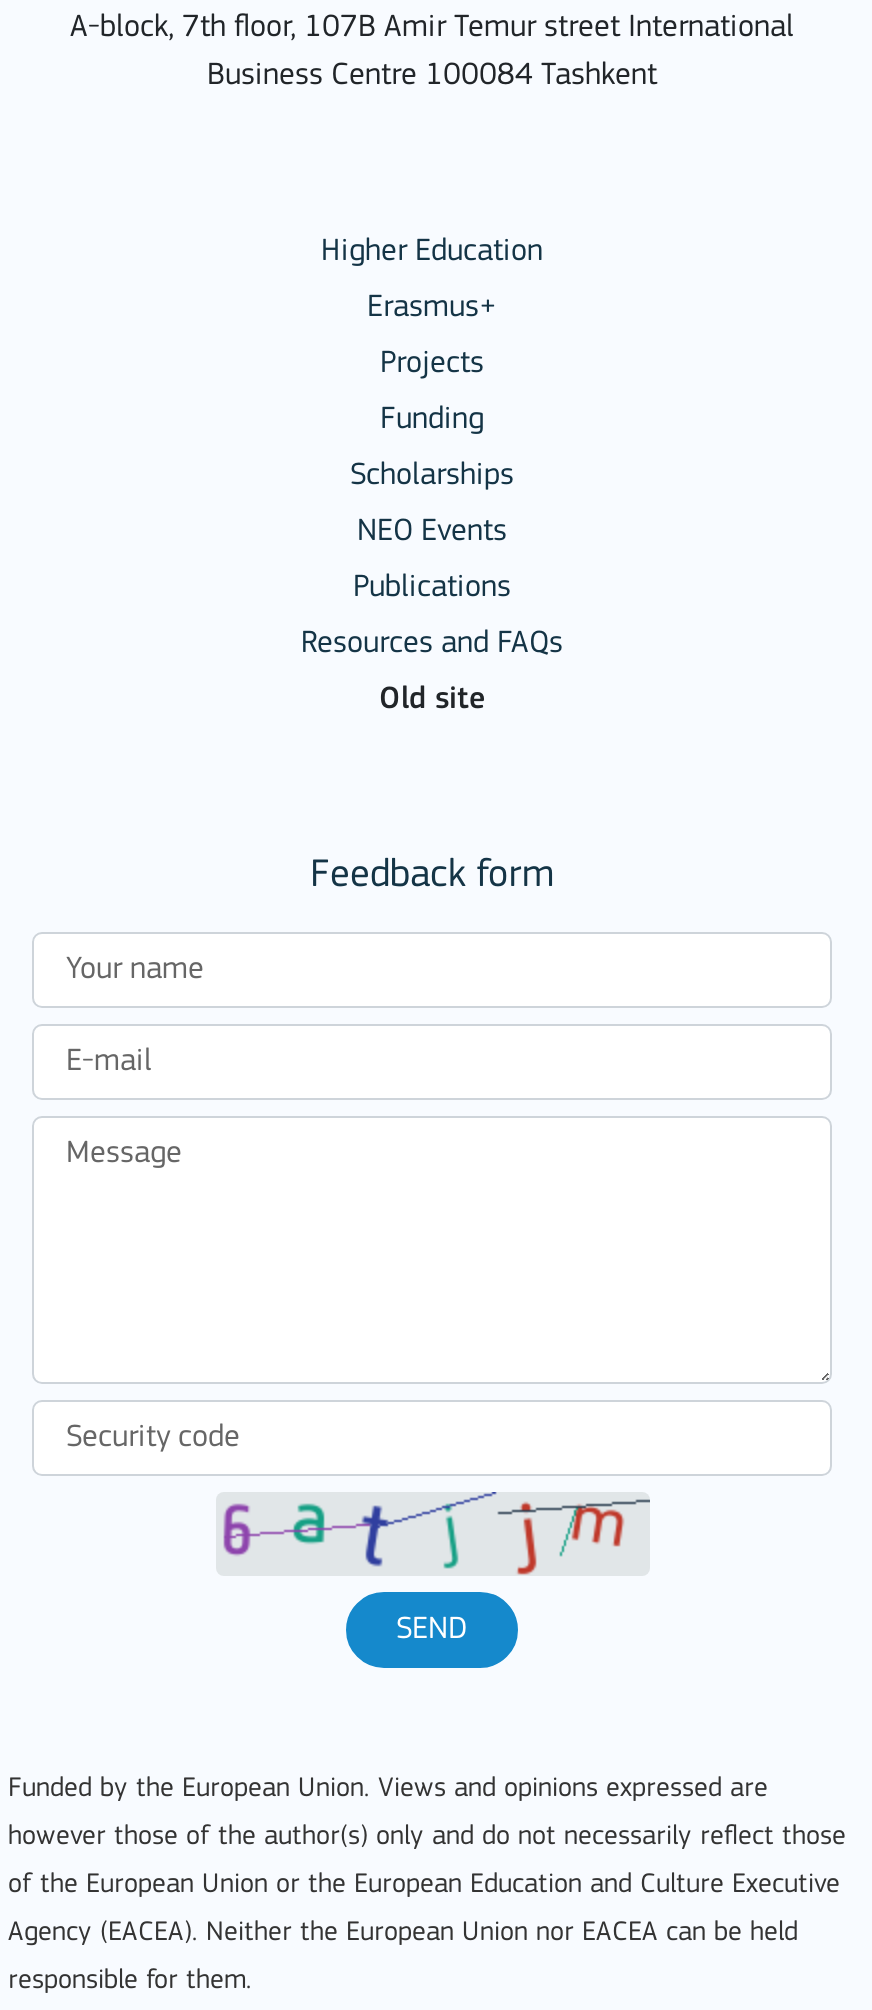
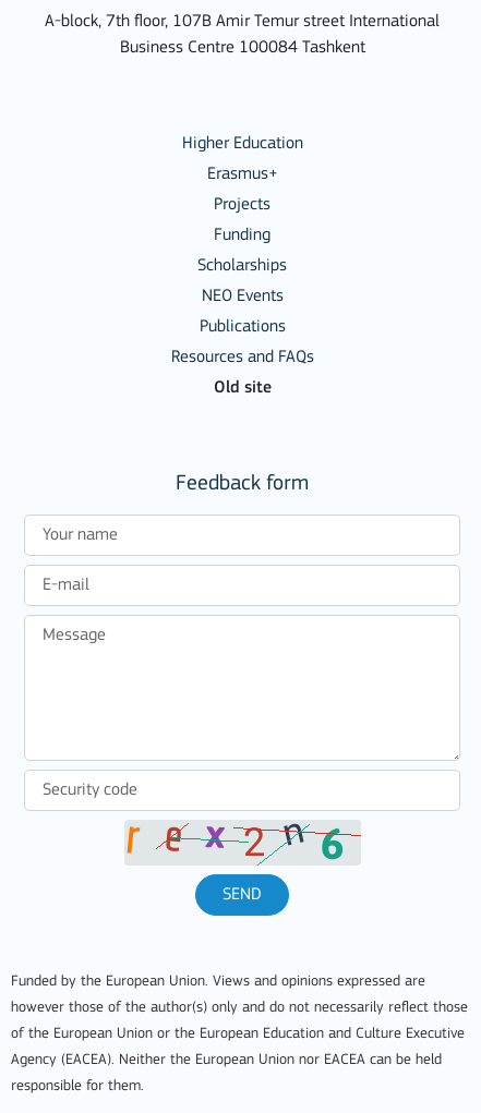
- [image]
+ [image]
